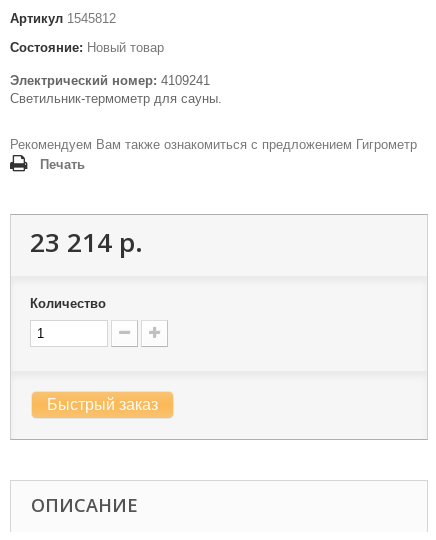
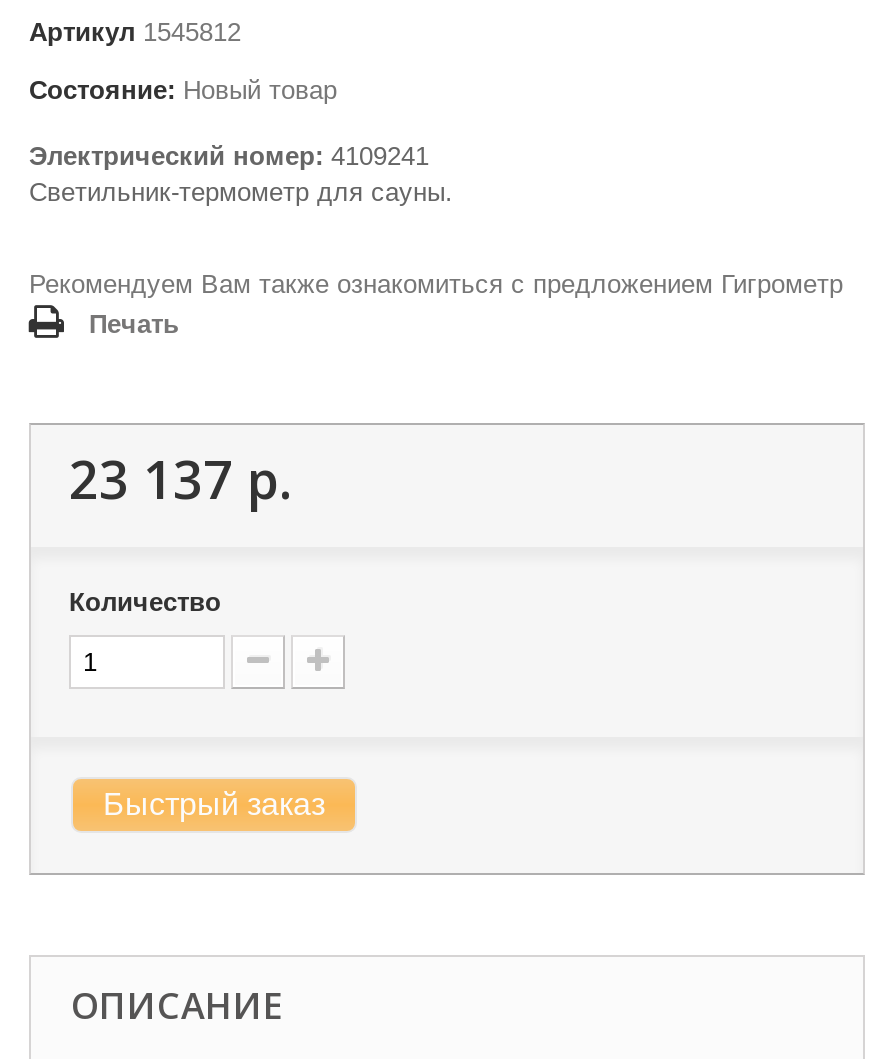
- 23 214 р.
+ 23 137 р.
